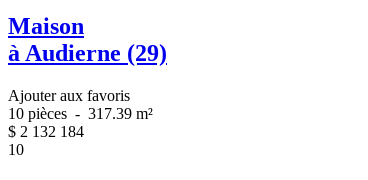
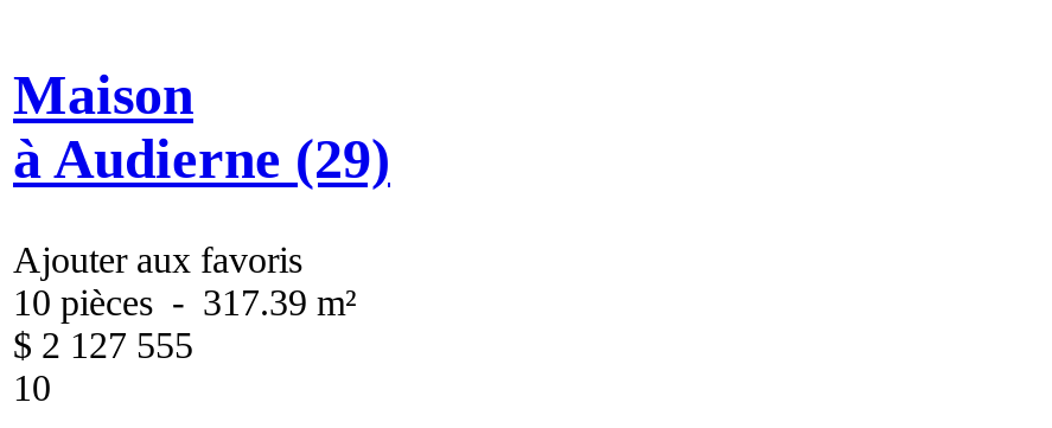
- $2 132 184
+ $2 127 555
